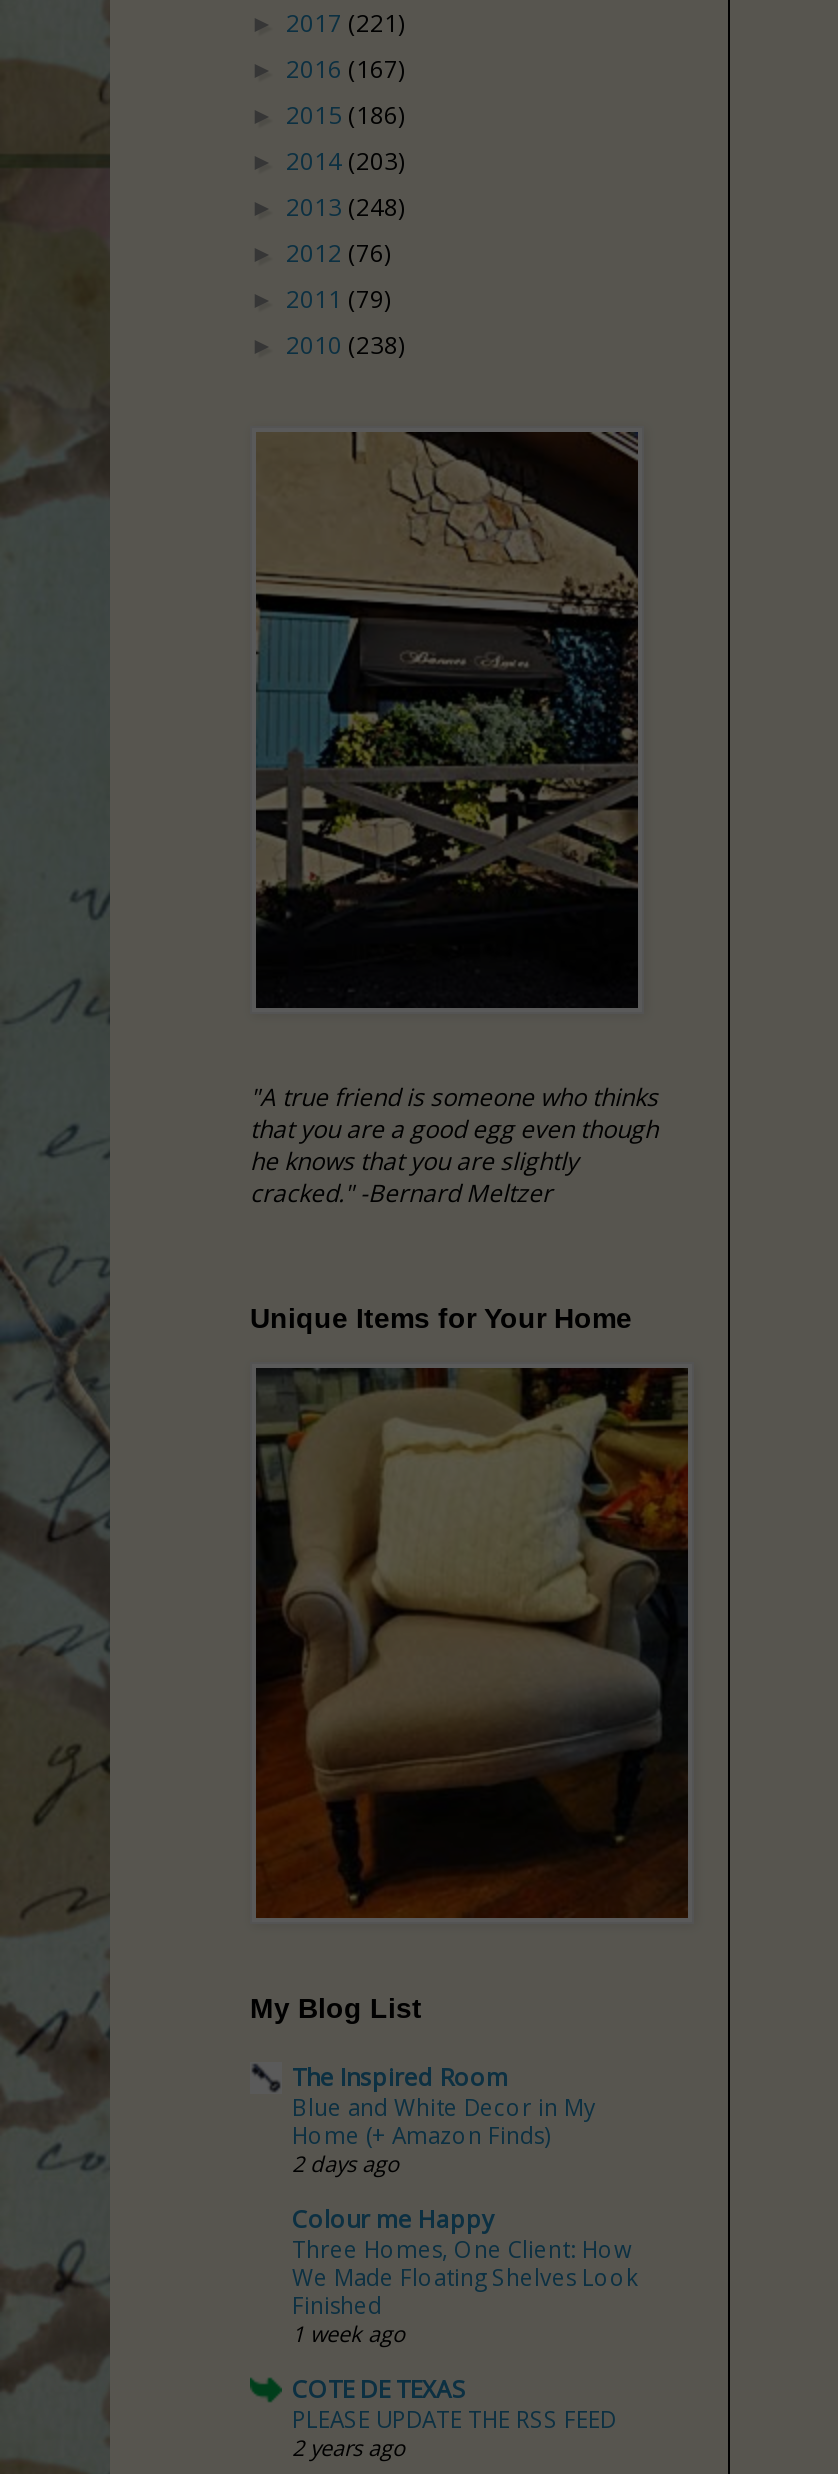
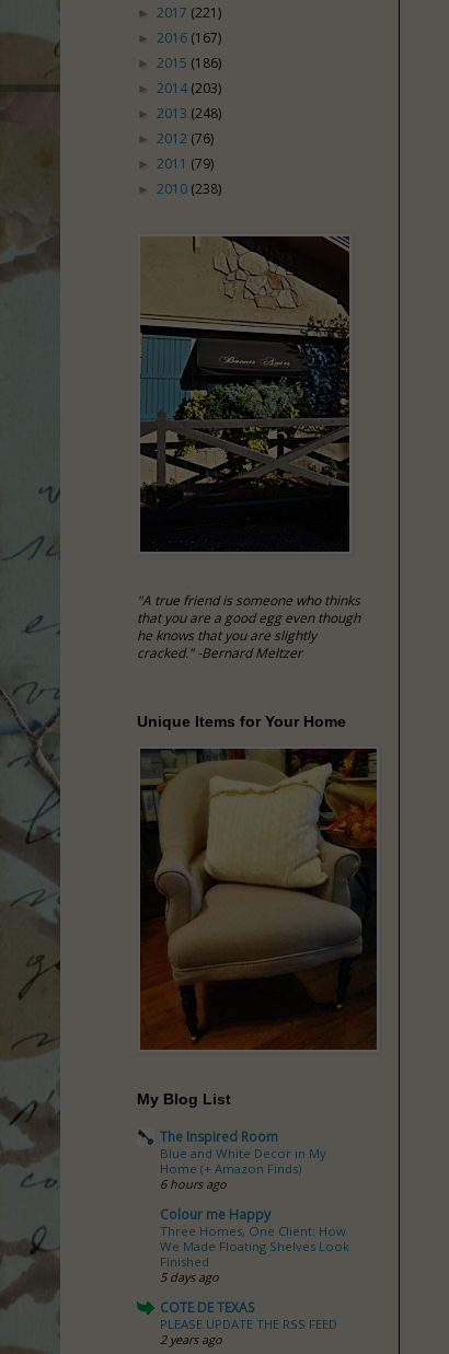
- 2 days ago
+ 6 hours ago

- 1 week ago
+ 5 days ago
